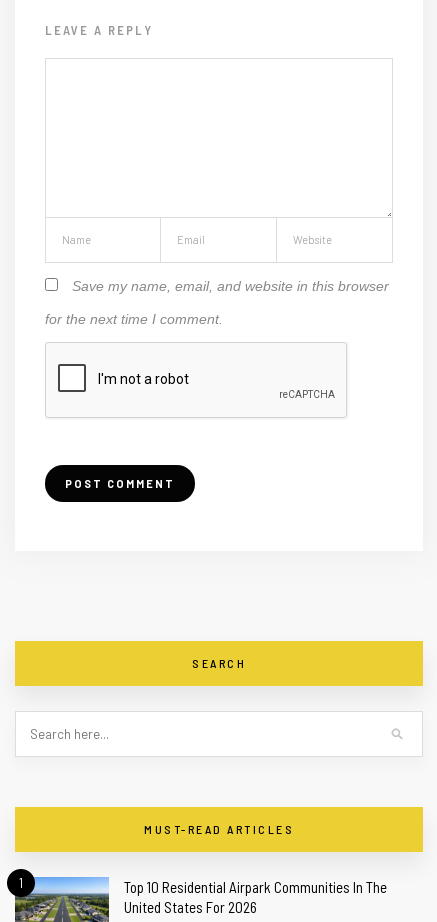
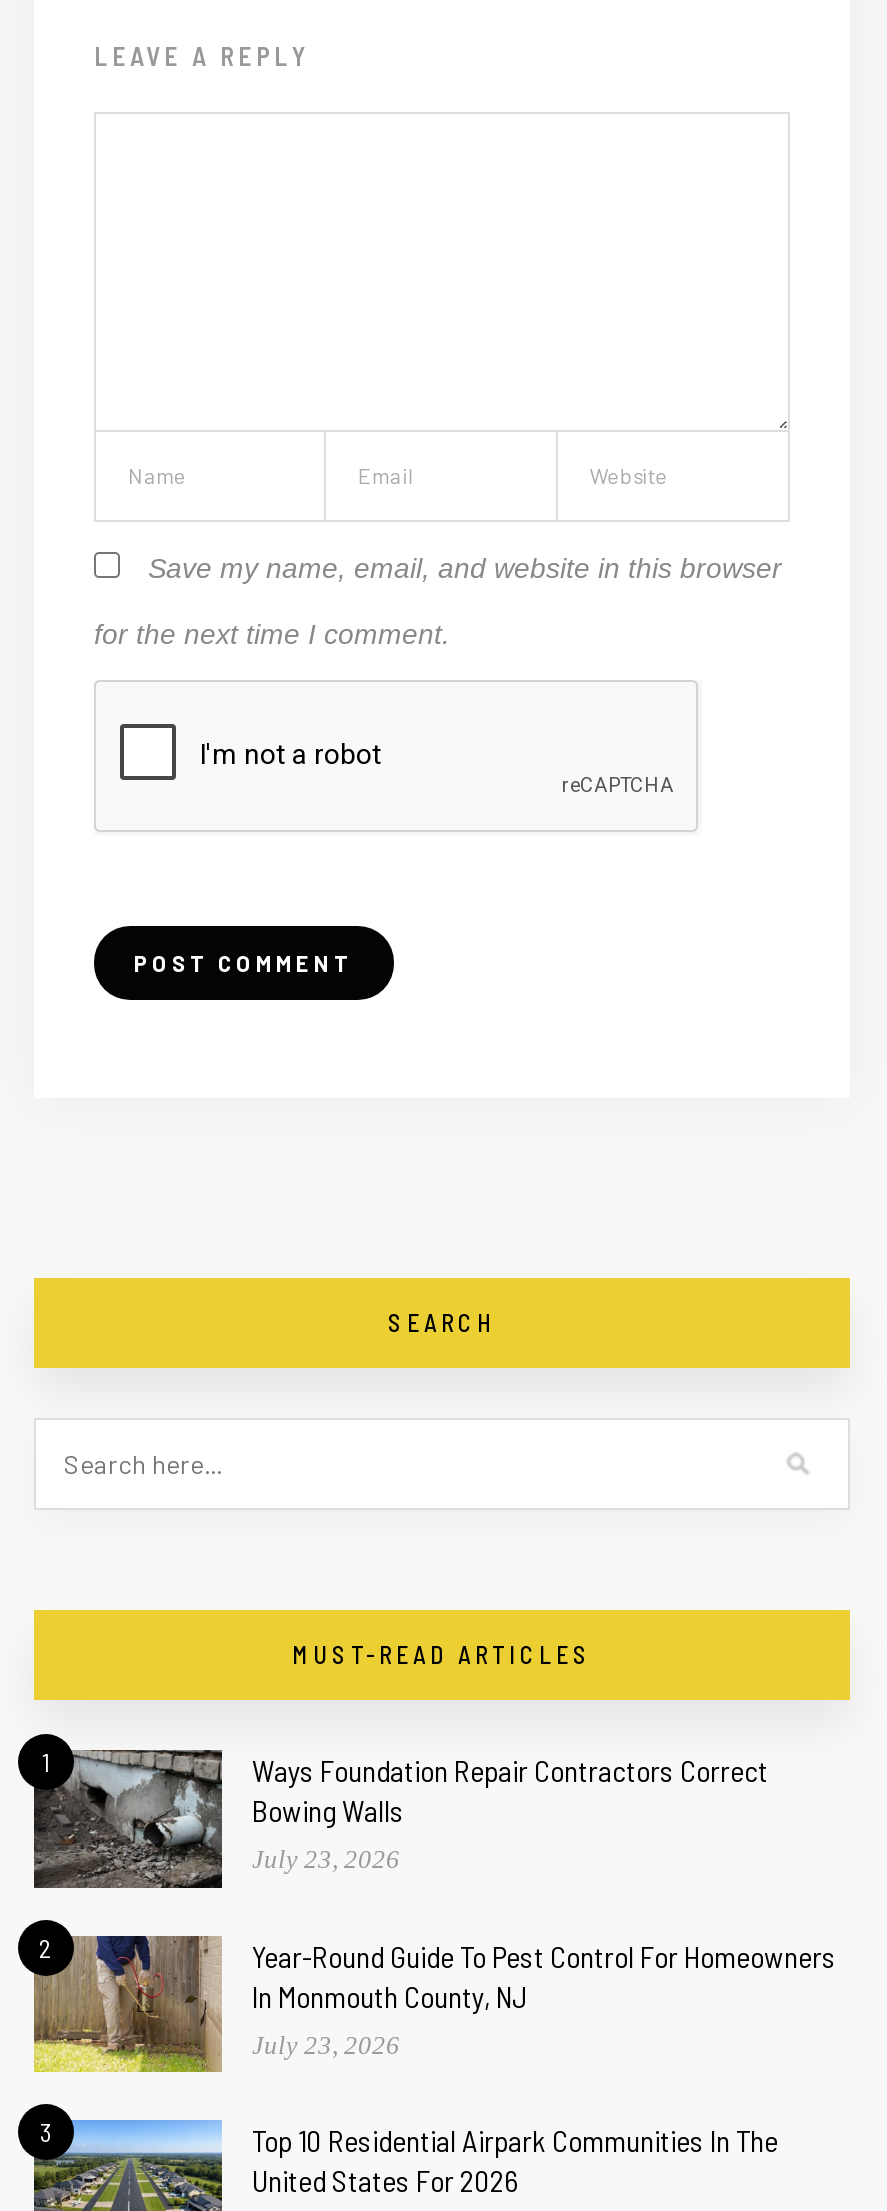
+ [image]
+ Ways Foundation Repair Contractors Correct
+ Bowing Walls
+ July 23, 2026
+ 2
+ Year-Round Guide To Pest Control For Homeowners
+ In Monmouth County, NJ
+ July 23, 2026
+ 3

+ [image]
